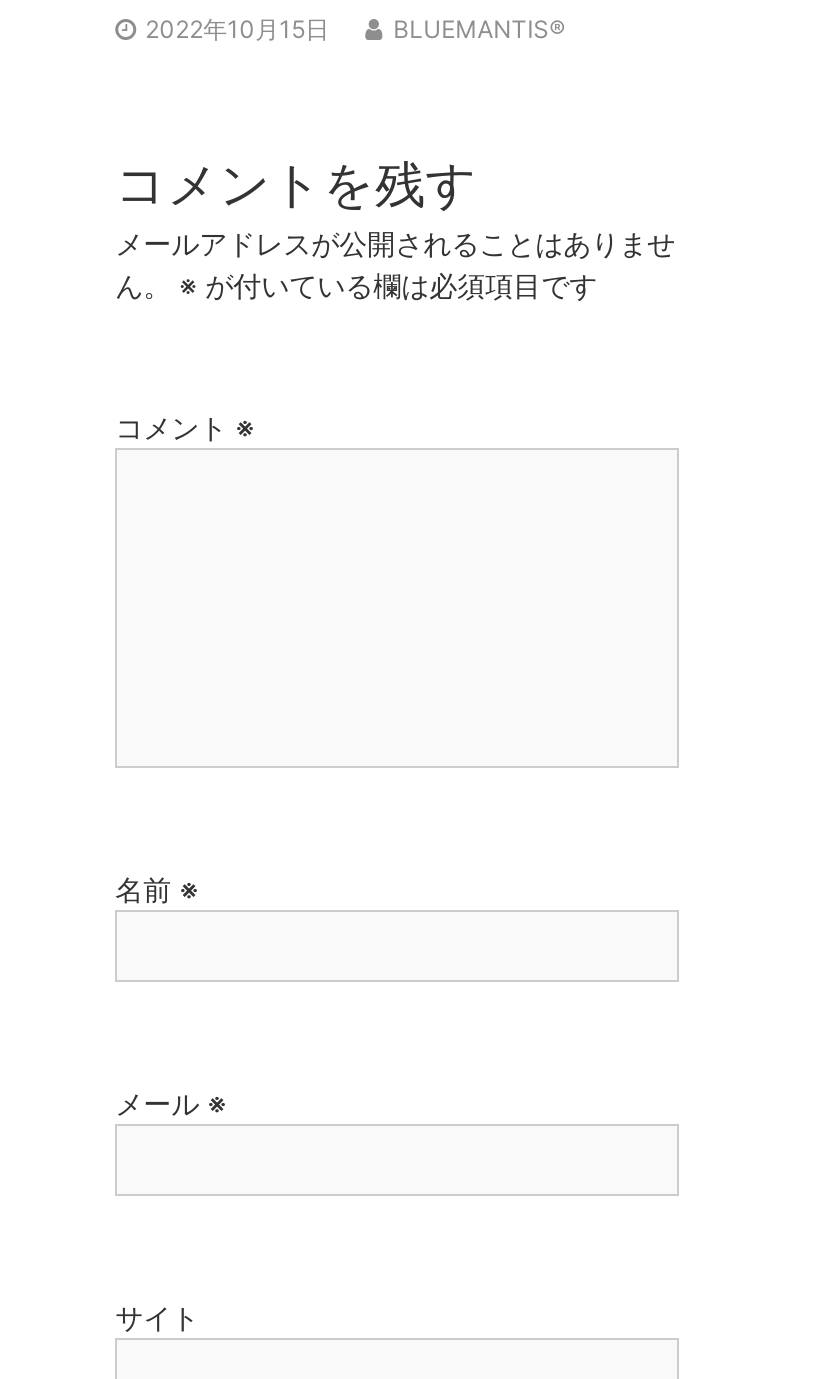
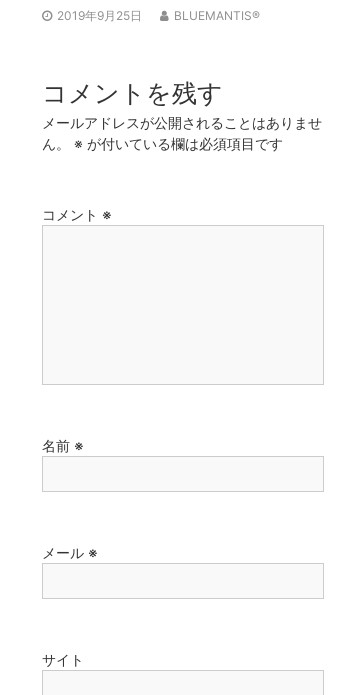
- 2022年10月15日
+ 2019年9月25日
